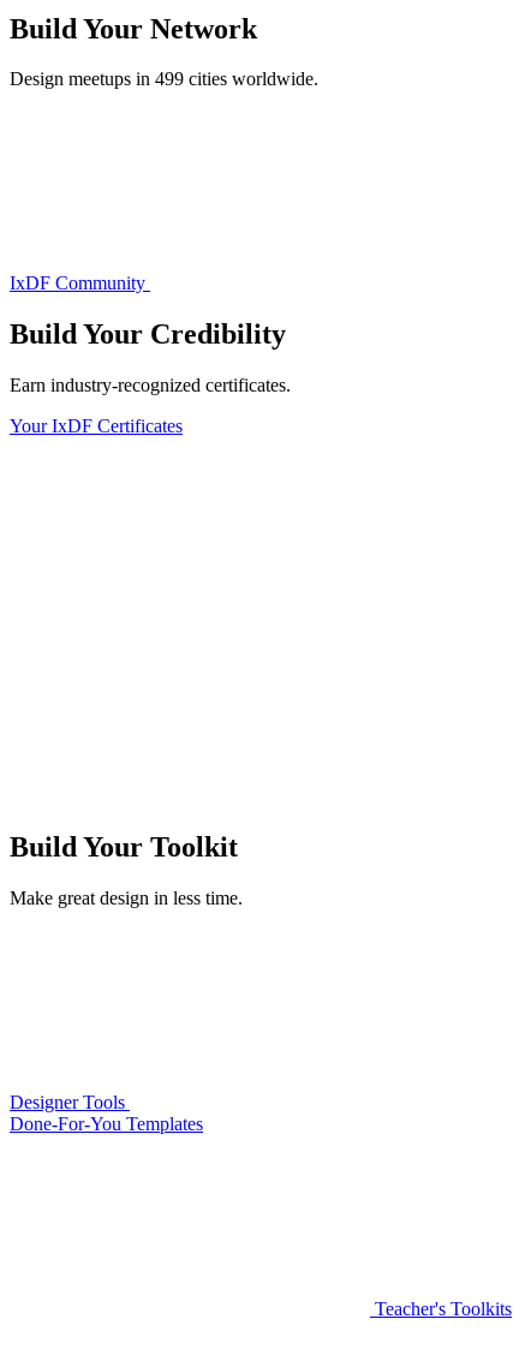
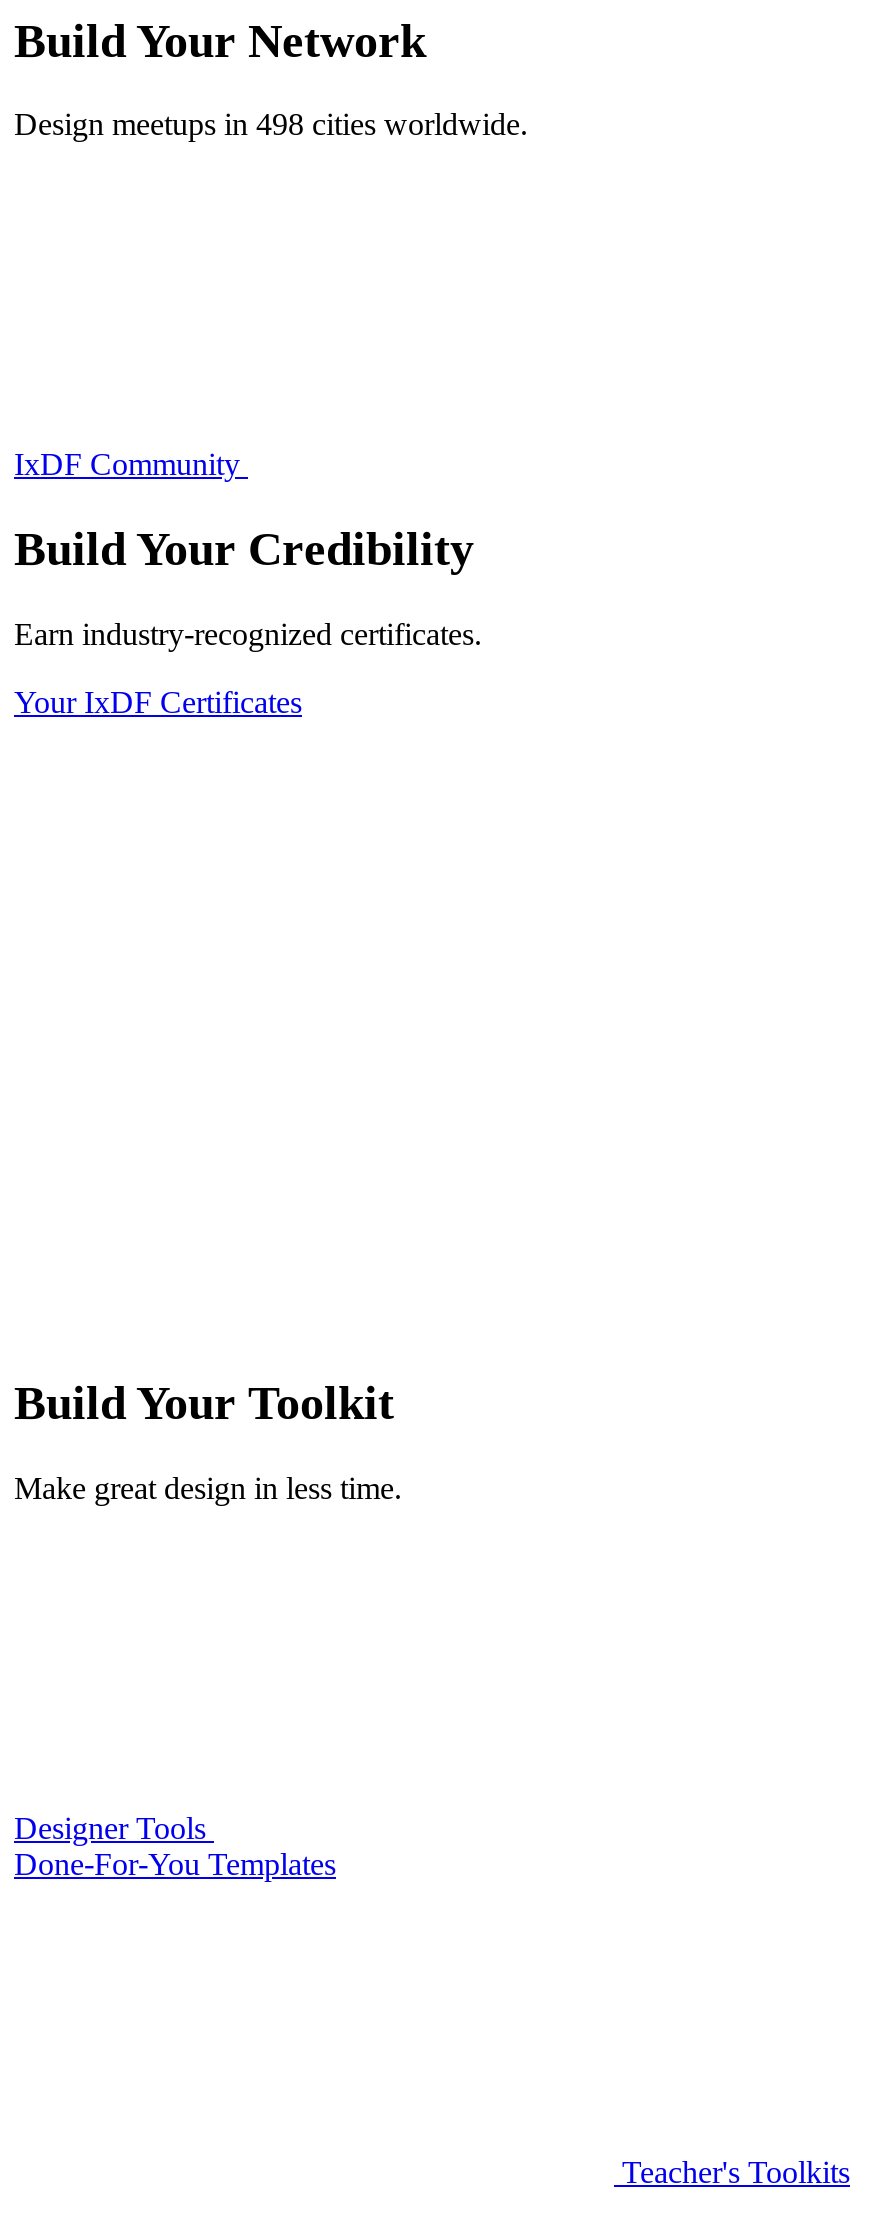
- Design meetups in 499 cities worldwide.
+ Design meetups in 498 cities worldwide.
